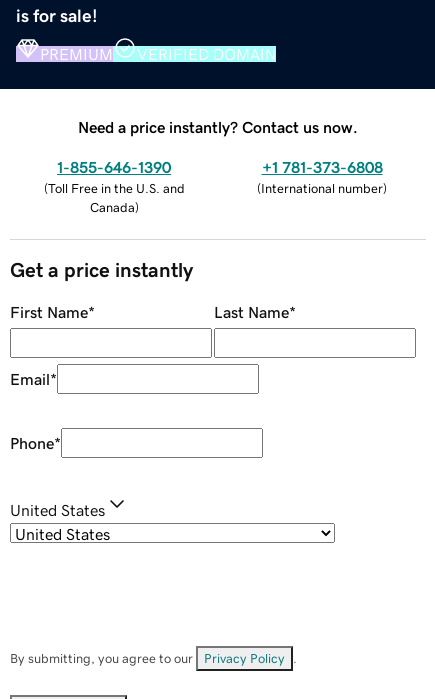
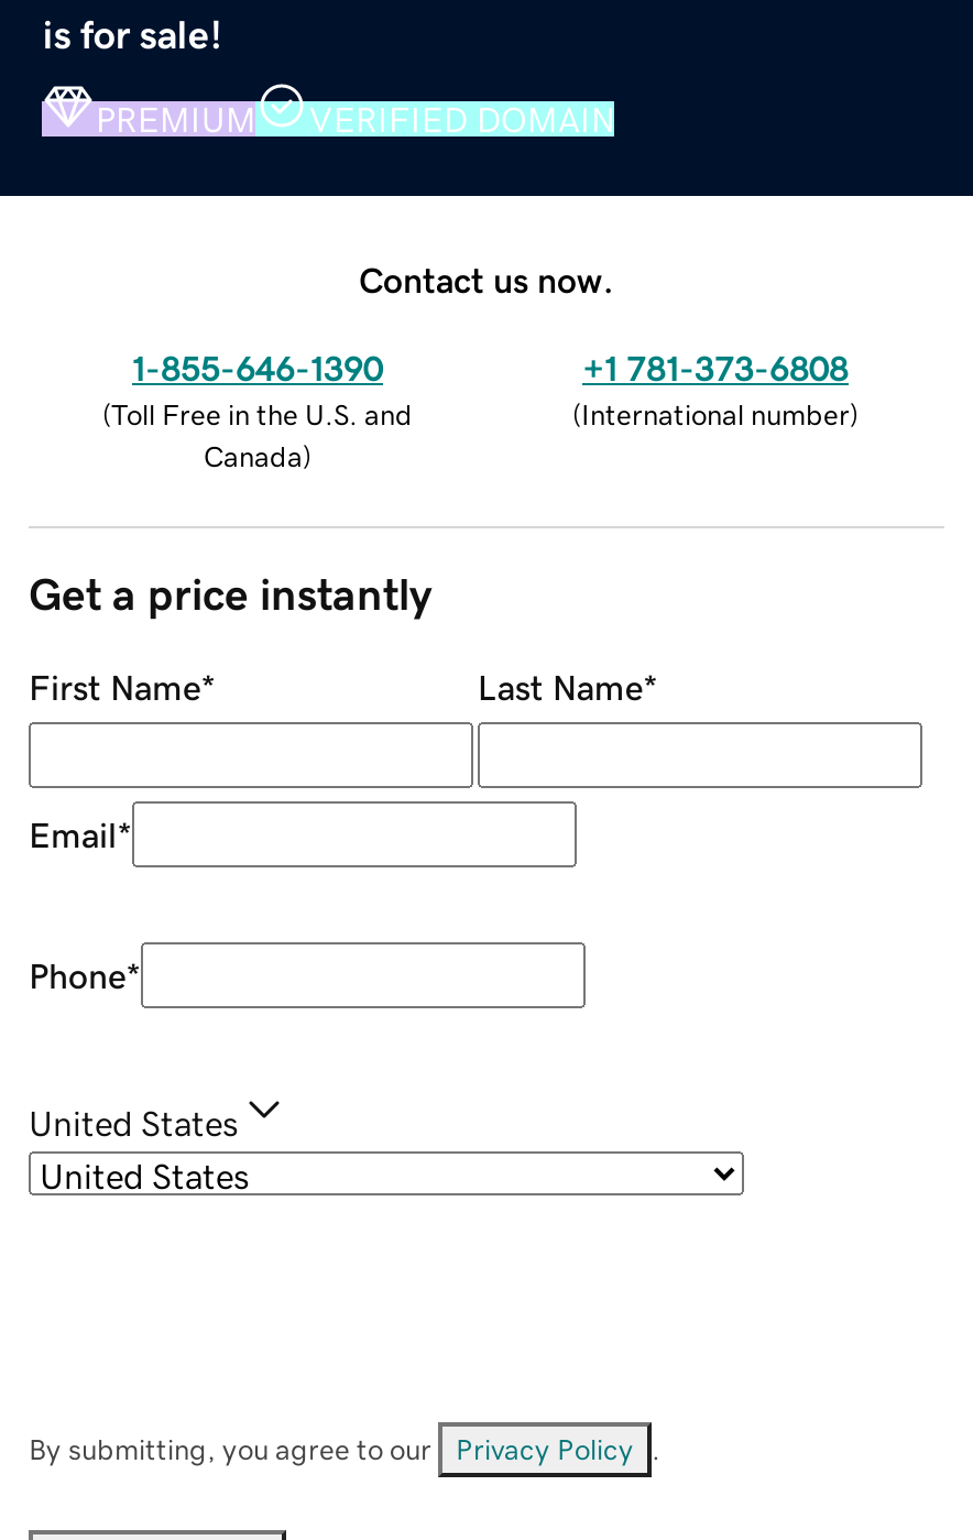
- Need a price instantly? Contact us now.
+ Contact us now.
